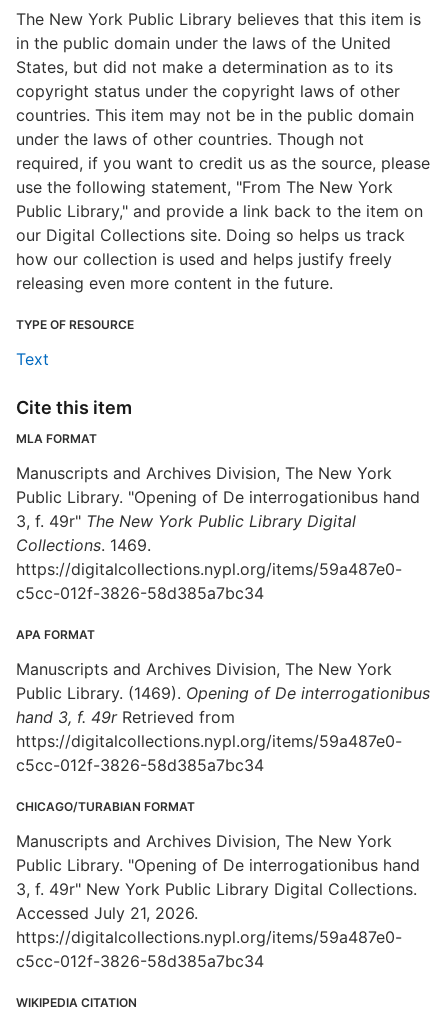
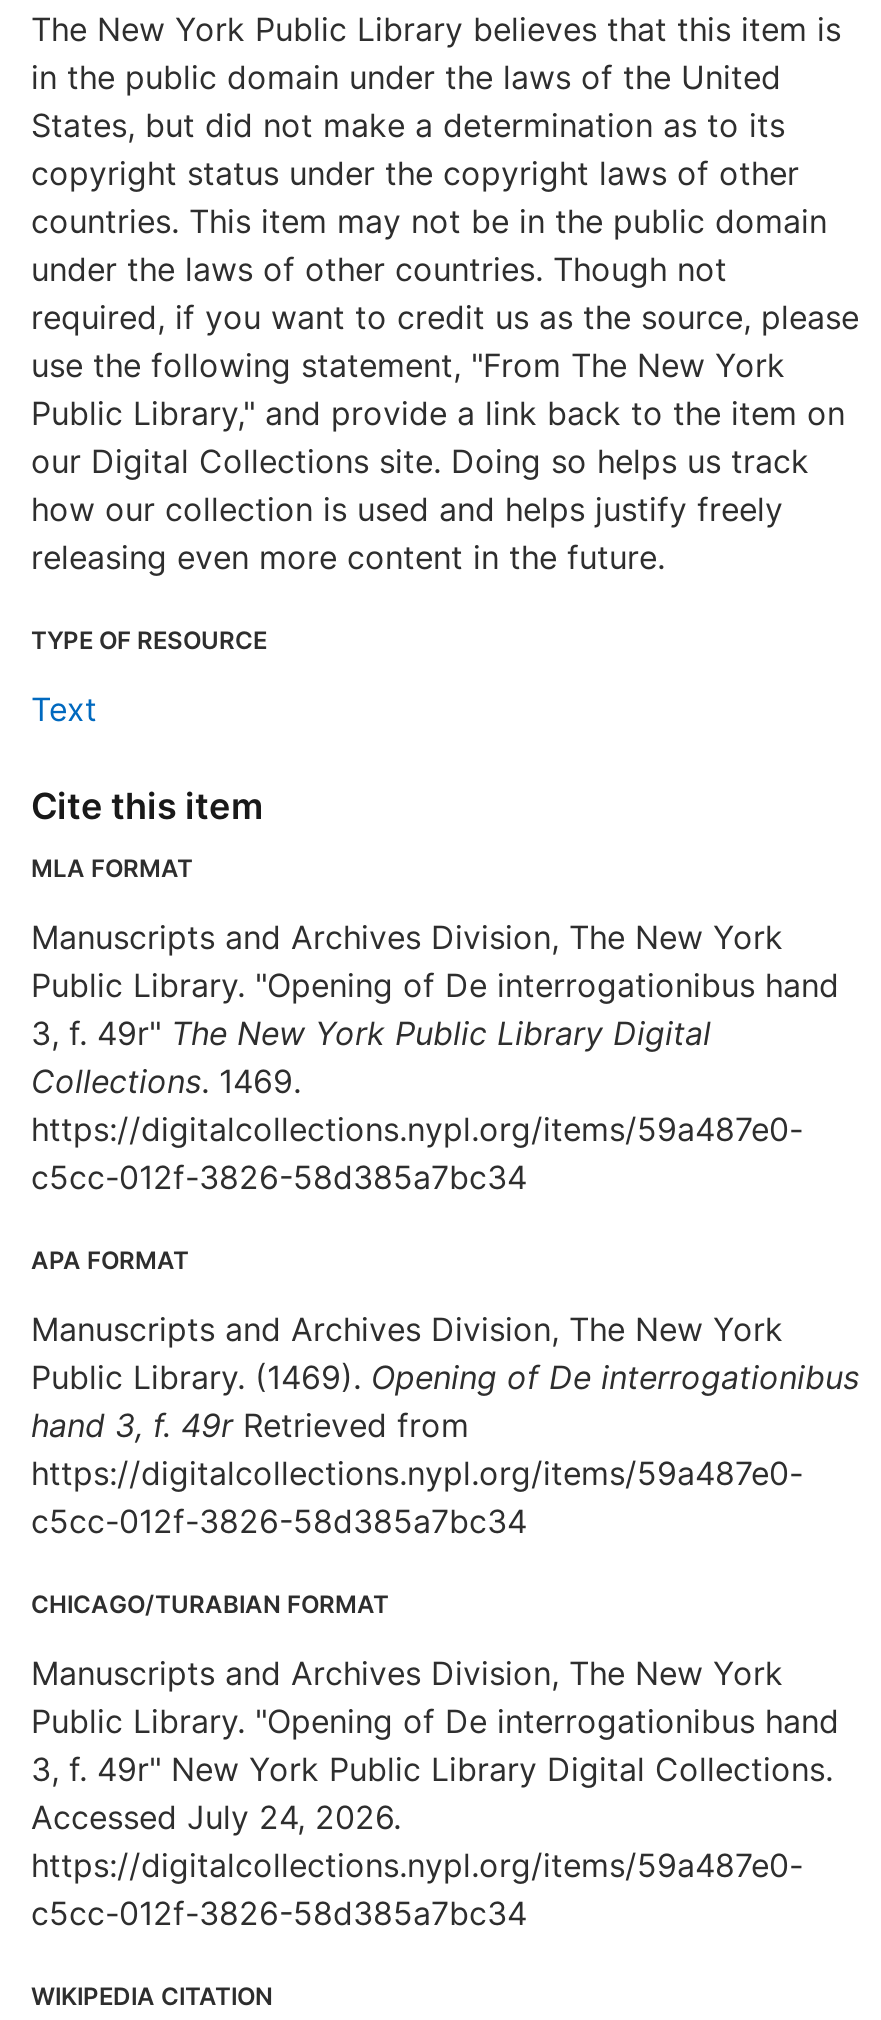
- Accessed July 21, 2026.
+ Accessed July 24, 2026.
